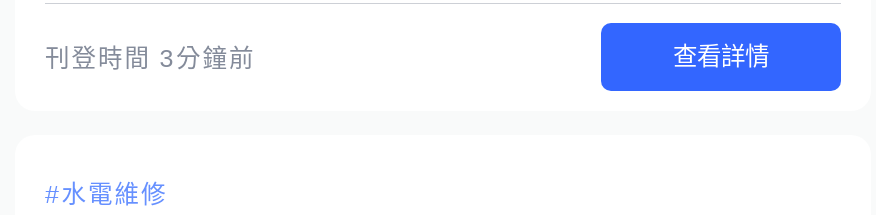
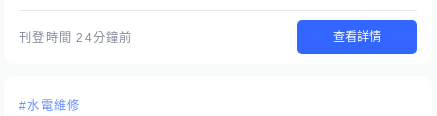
- 刊登時間3分鐘前
+ 刊登時間24分鐘前
